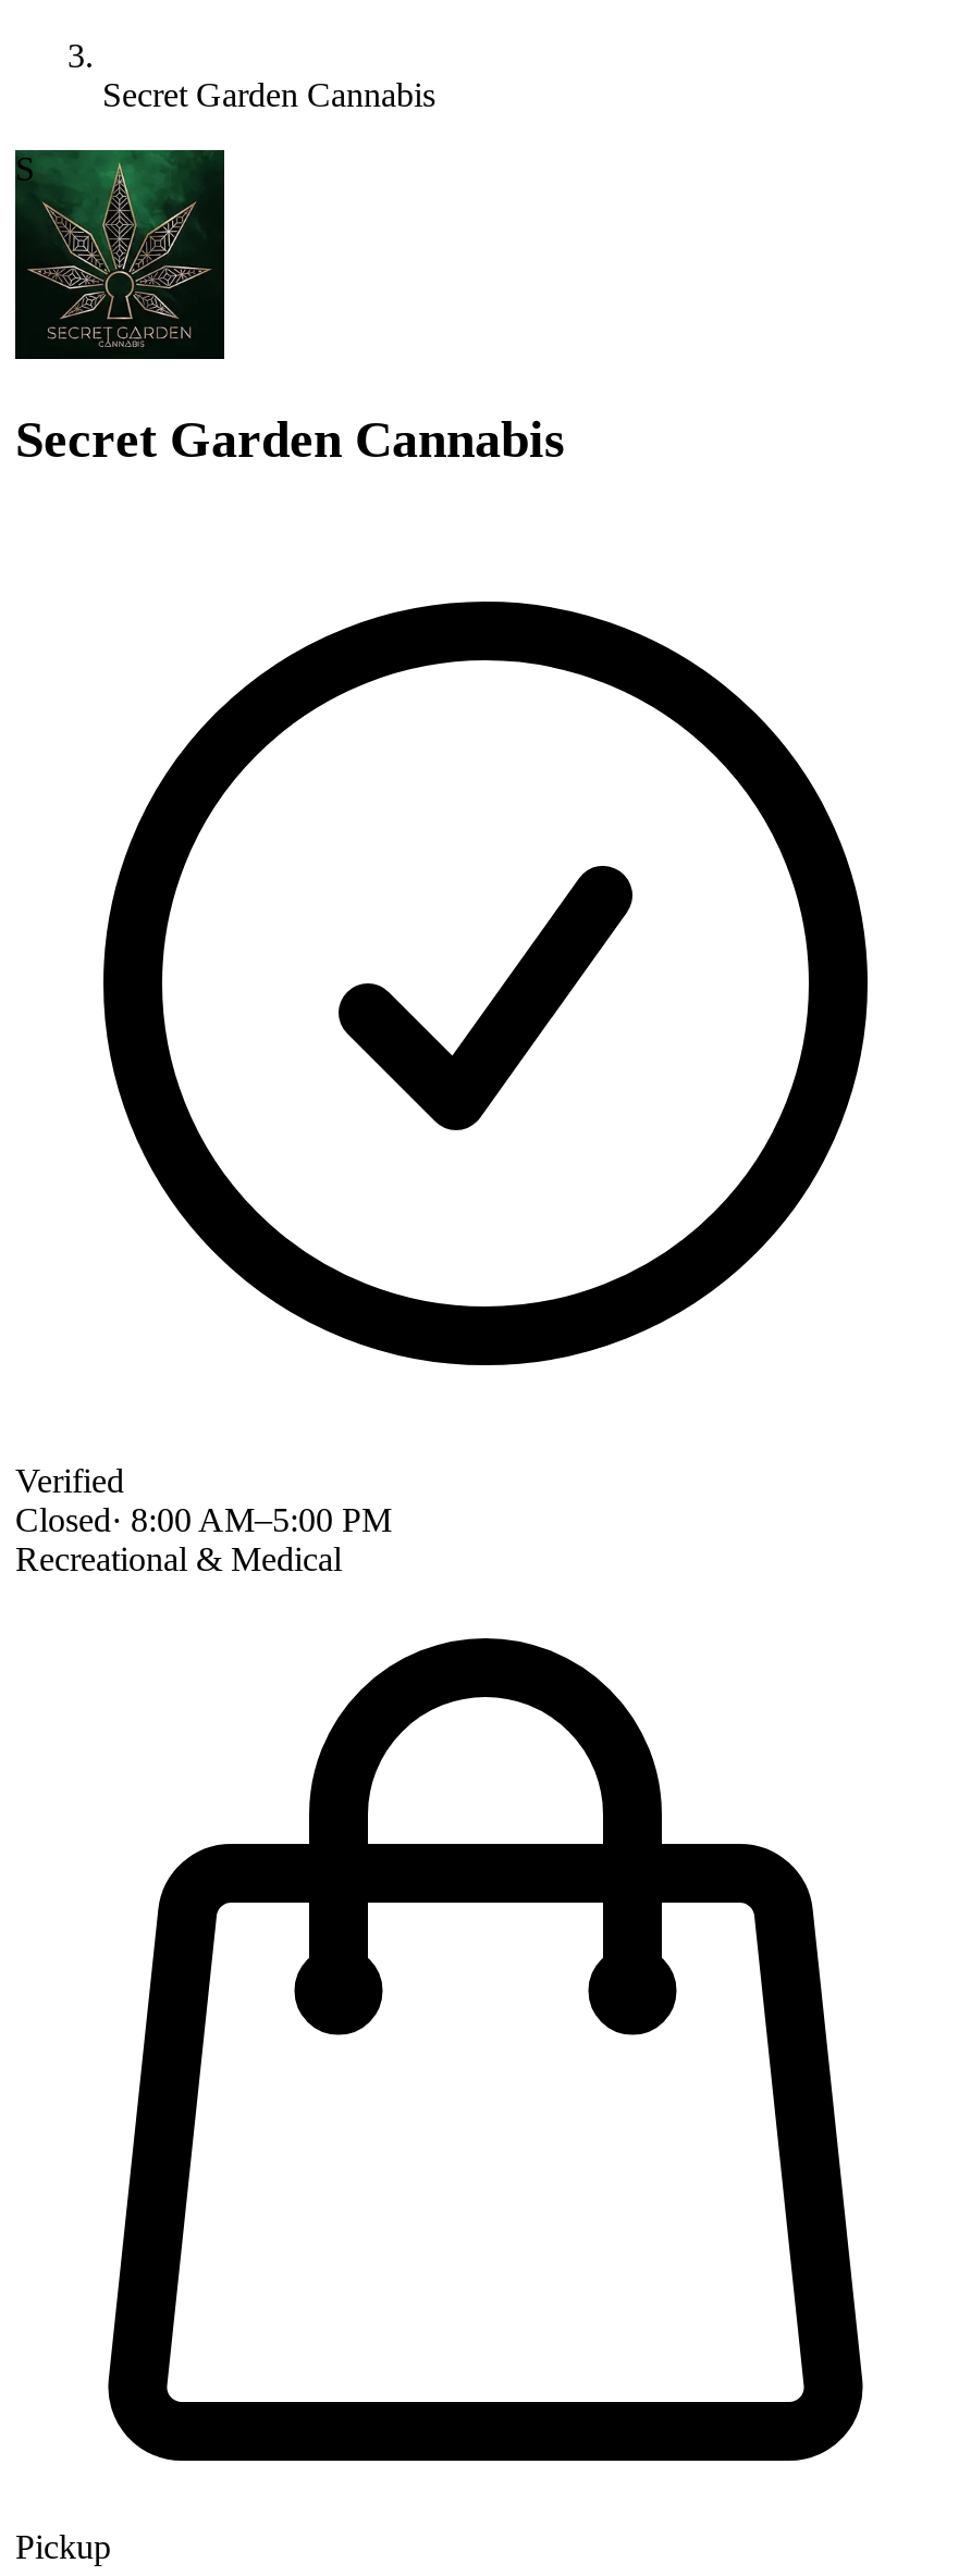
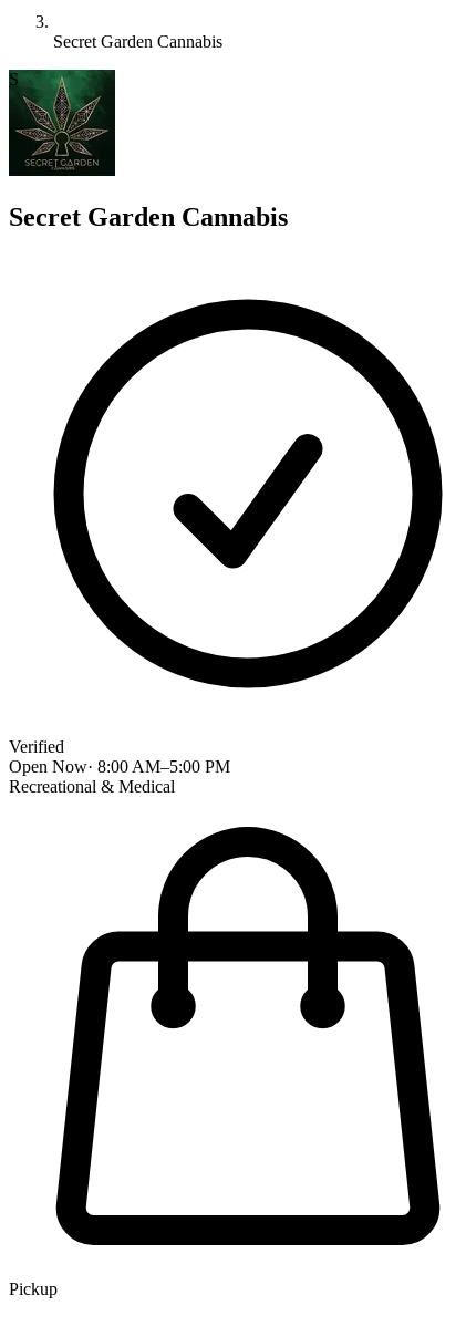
- Closed · 8:00 AM–5:00 PM
+ Open Now · 8:00 AM–5:00 PM
